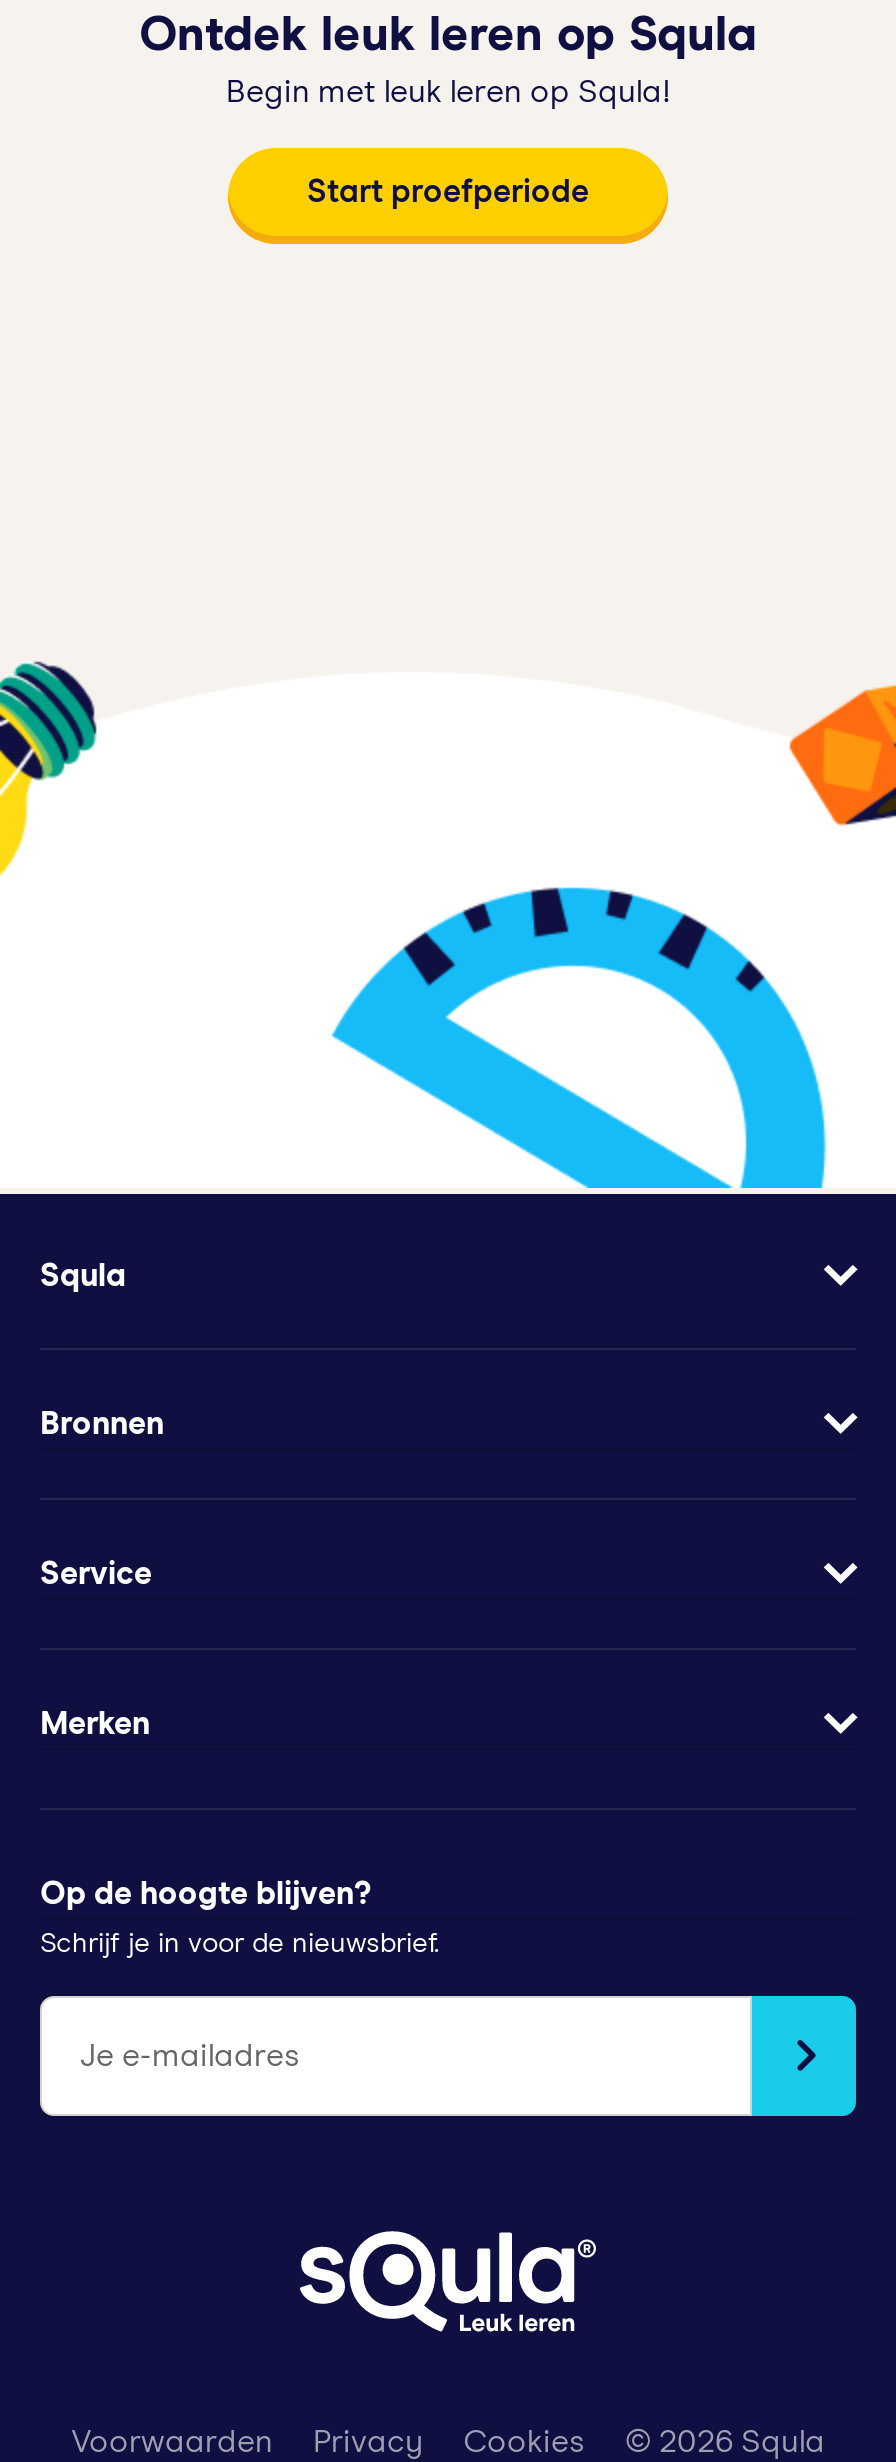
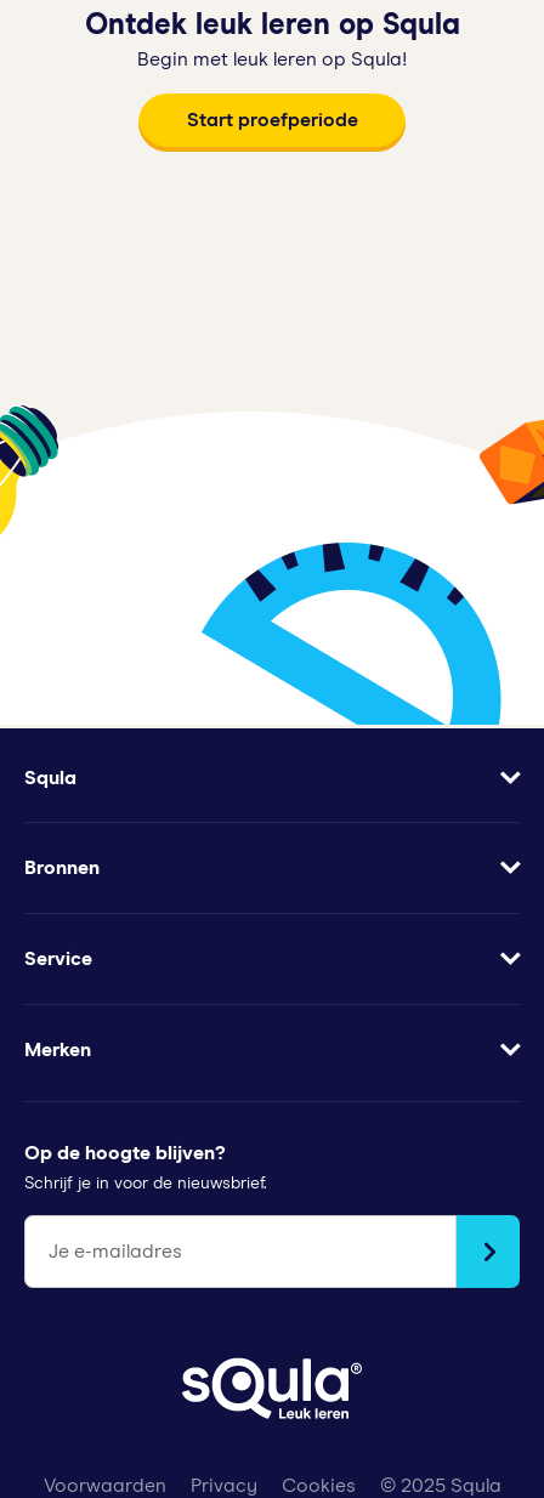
- Voorwaarden Privacy Cookies © 2026 Squla
+ Voorwaarden Privacy Cookies © 2025 Squla
